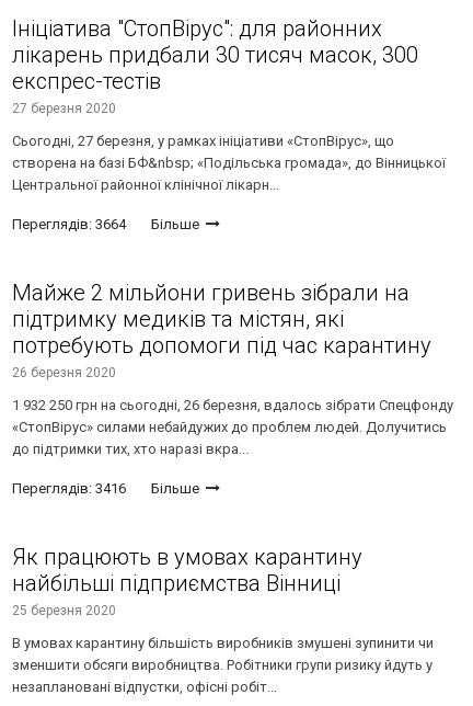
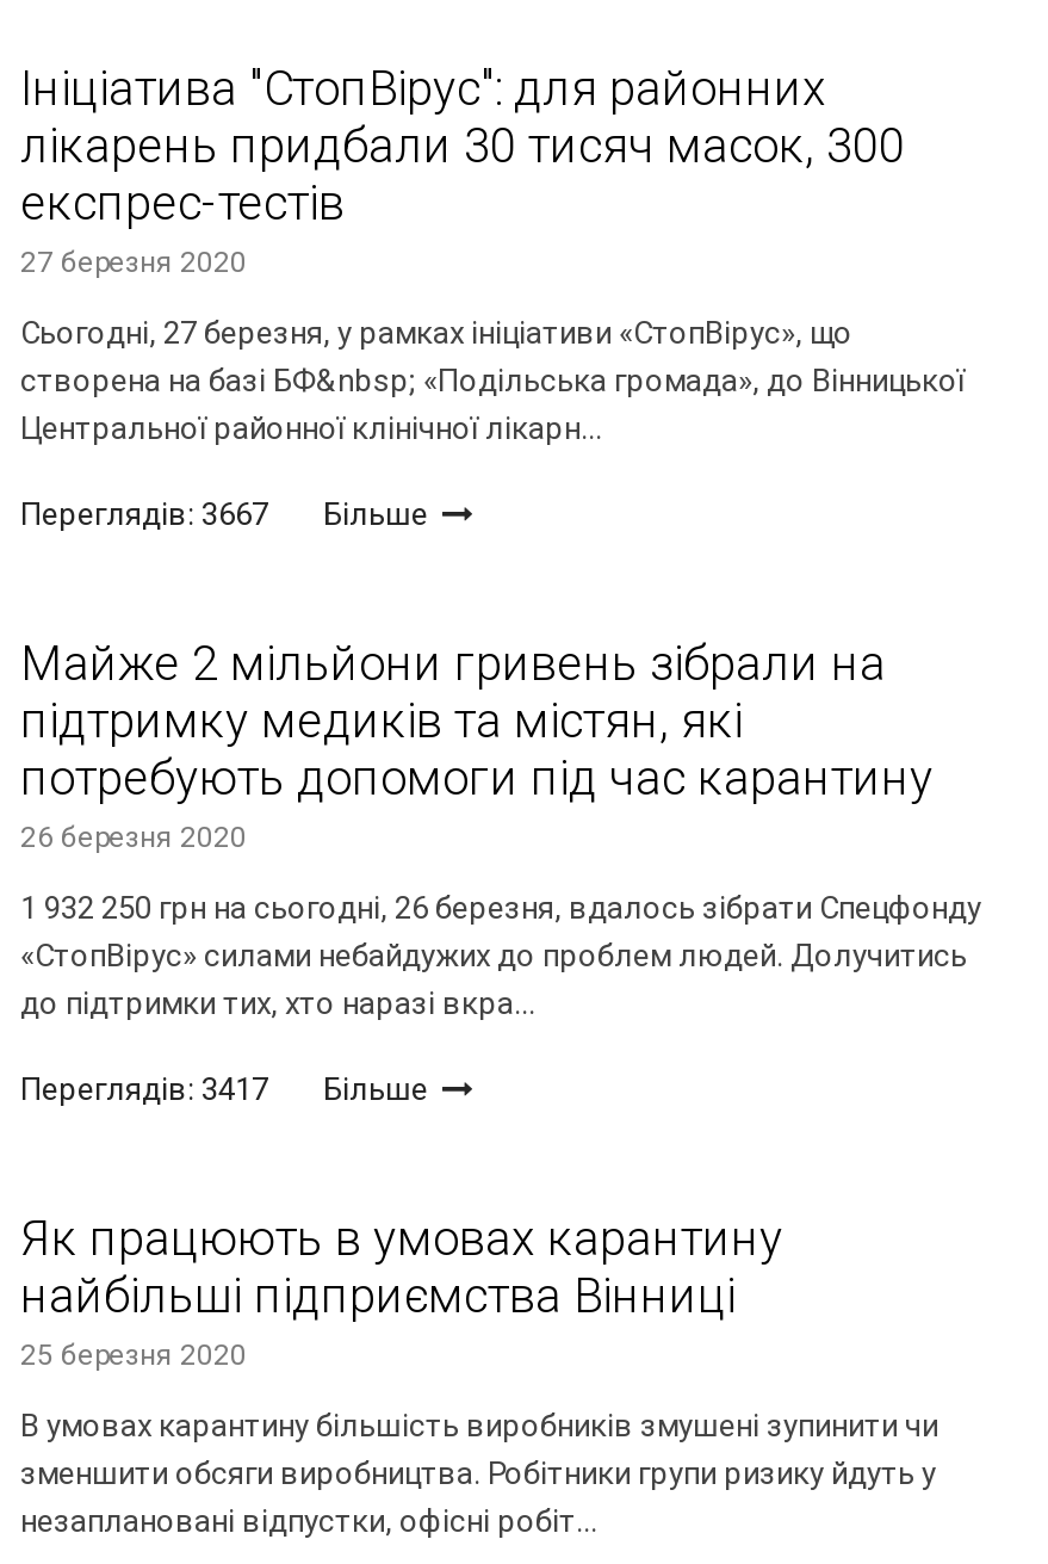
- Переглядів: 3664 Більше
+ Переглядів: 3667 Більше

- Переглядів: 3416 Більше
+ Переглядів: 3417 Більше
